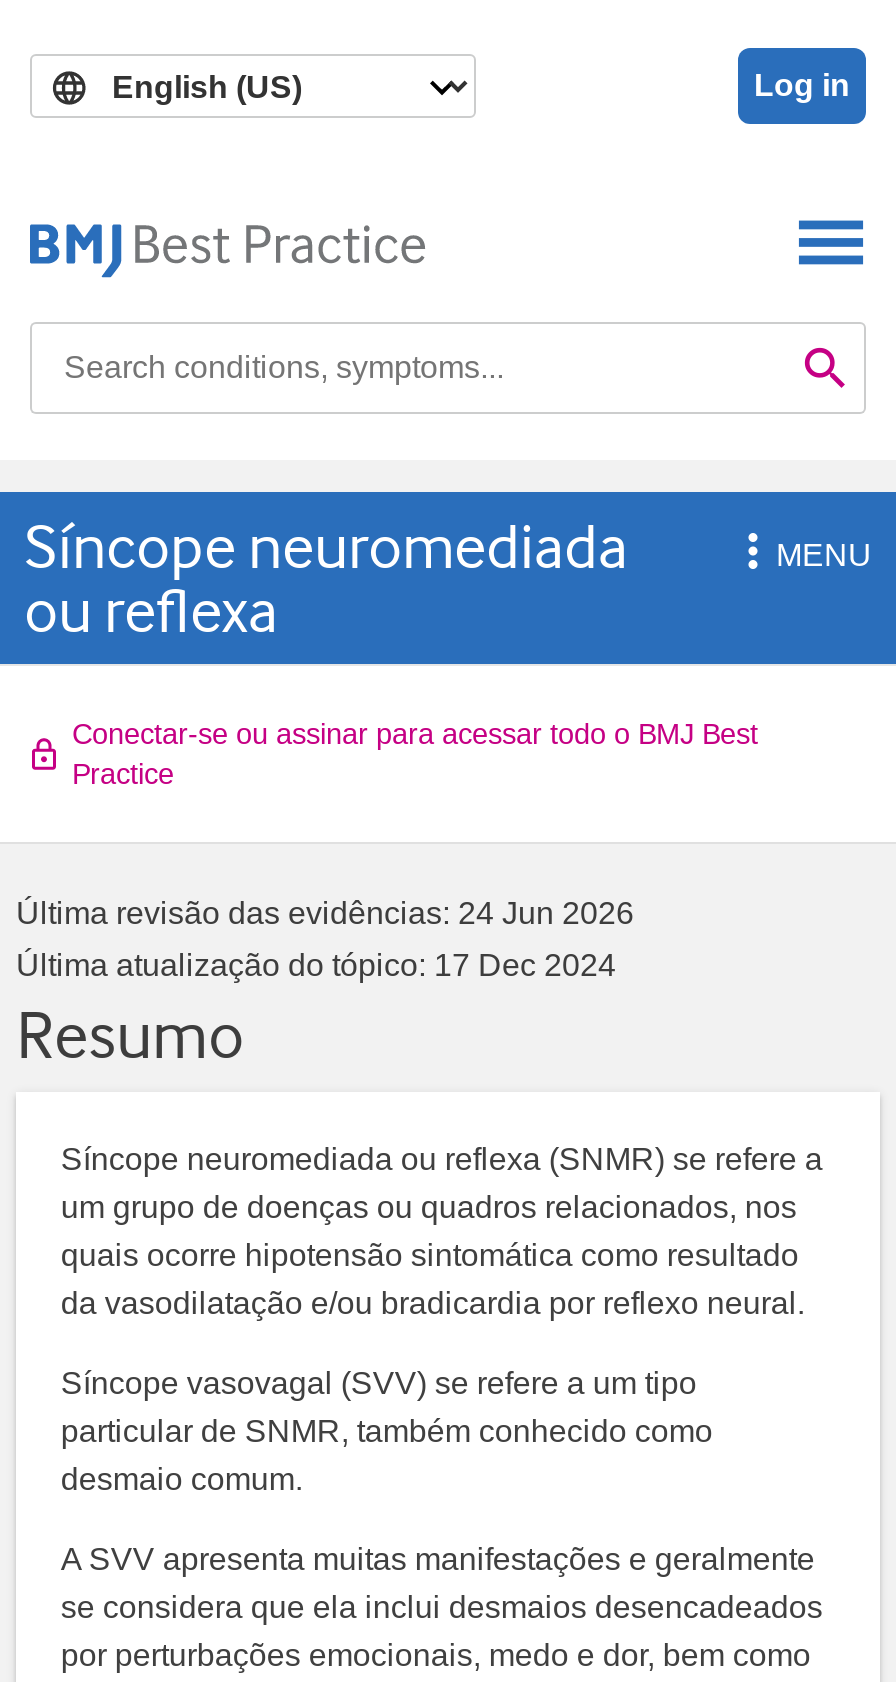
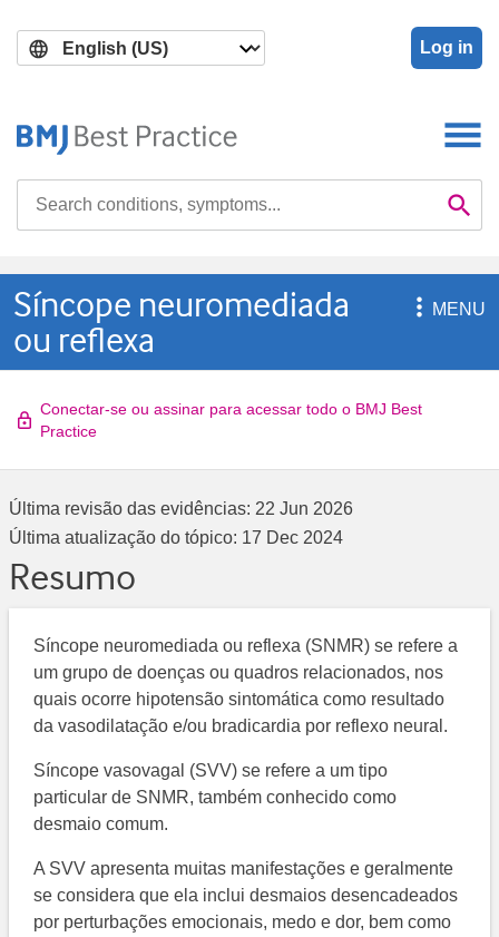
- Última revisão das evidências: 24 Jun 2026
+ Última revisão das evidências: 22 Jun 2026
